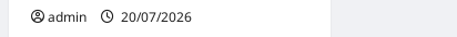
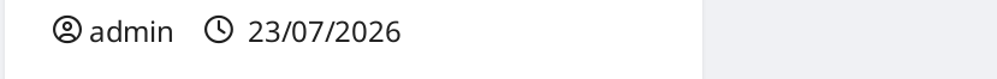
- admin 20/07/2026
+ admin 23/07/2026
